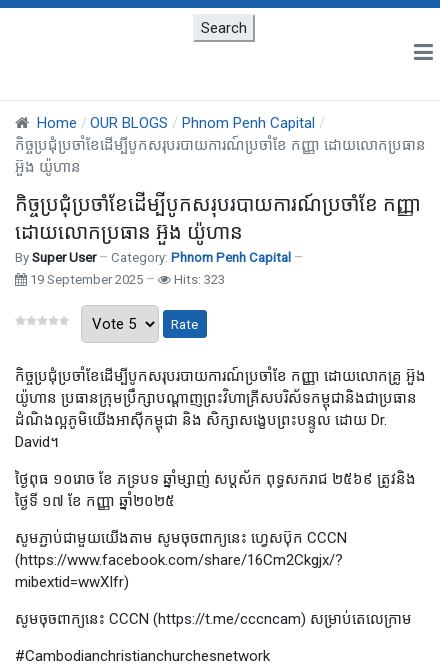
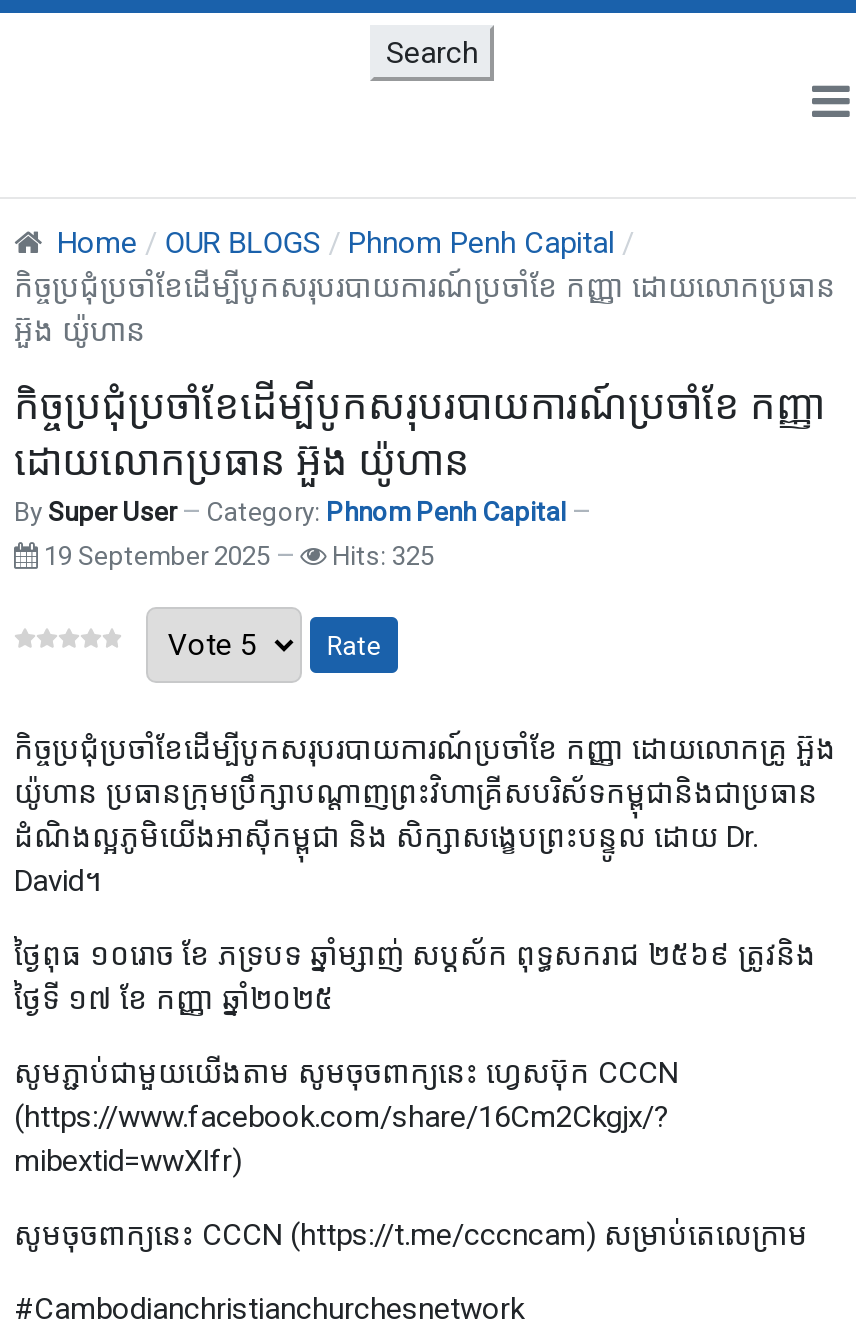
- 19 September 2025 Hits: 323
+ 19 September 2025 Hits: 325
